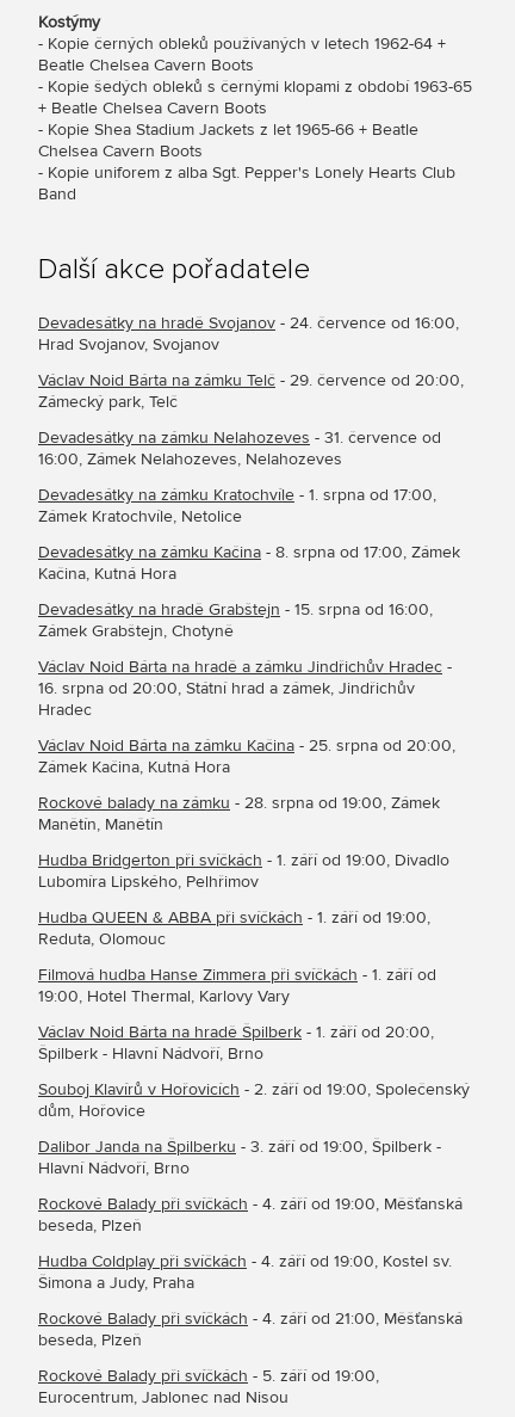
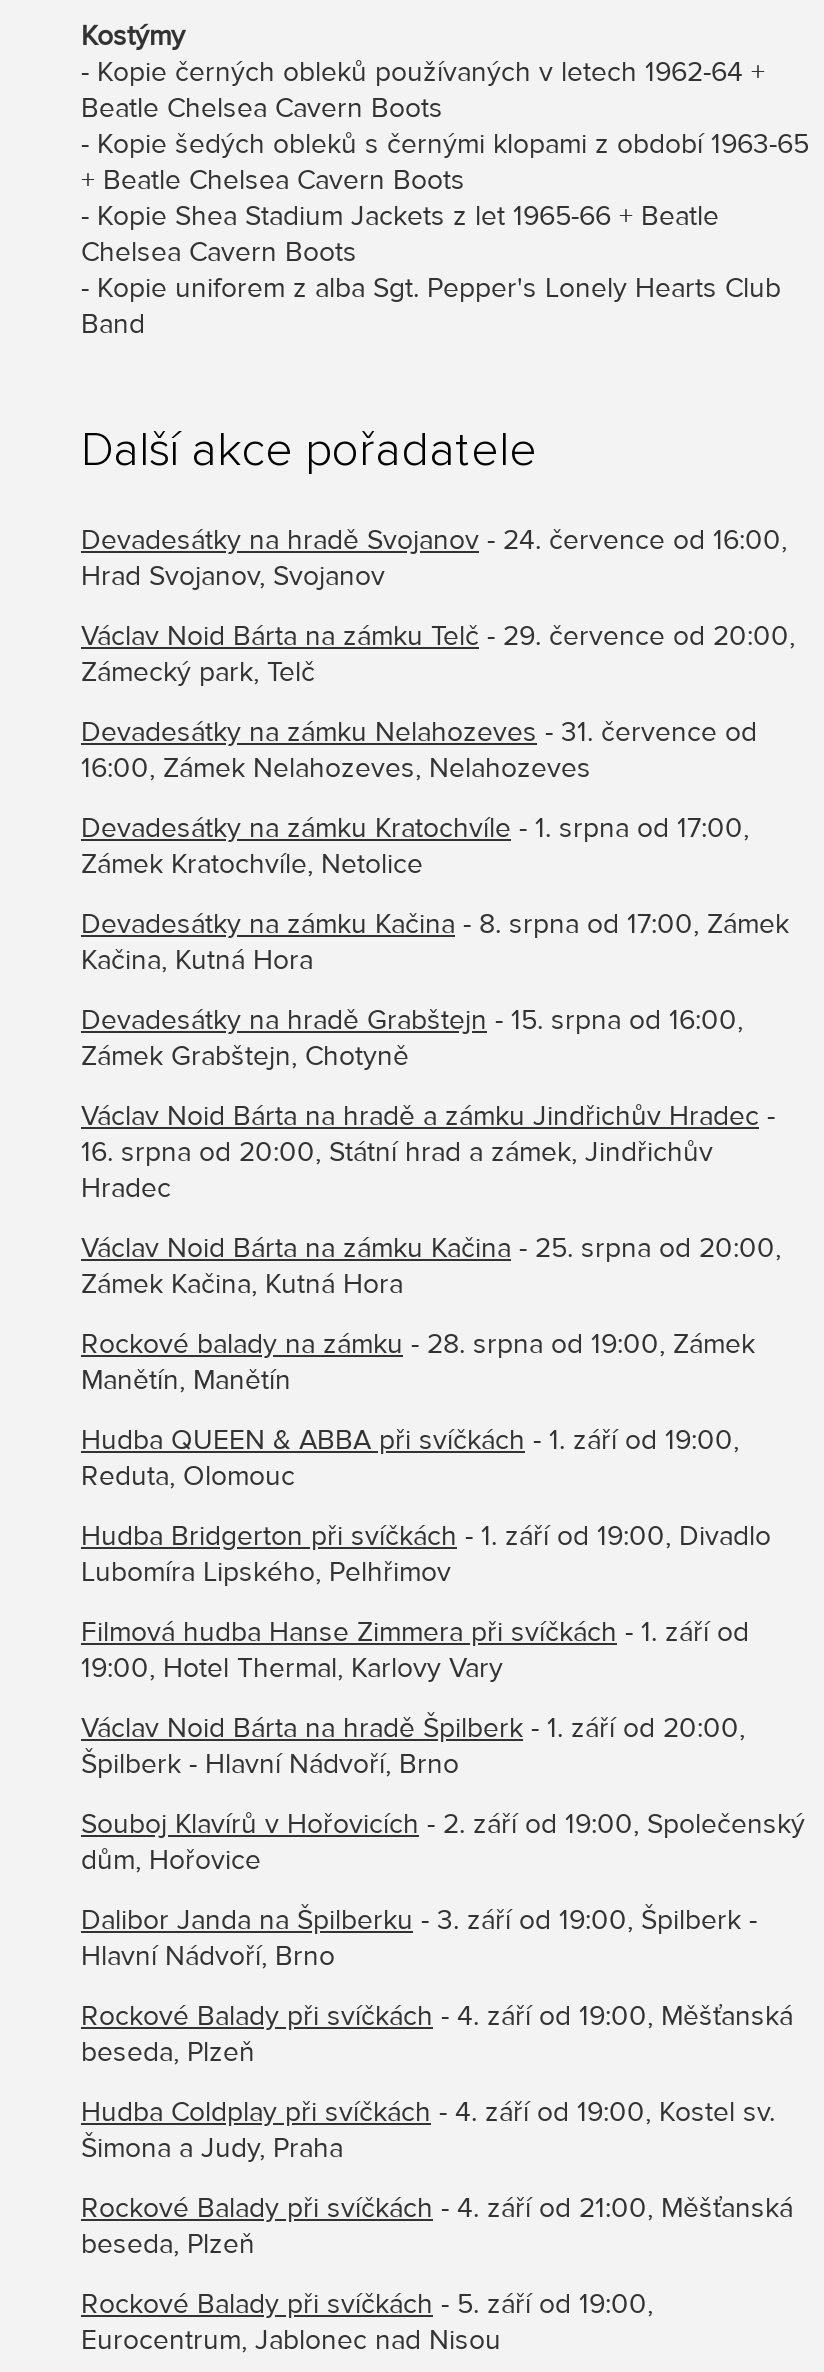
moved down: Hudba Bridgerton při svíčkách - 1. září od 19:00, Divadlo | Lubomíra Lipského, Pelhřimov

moved up: Hudba QUEEN & ABBA při svíčkách - 1. září od 19:00, | Reduta, Olomouc
